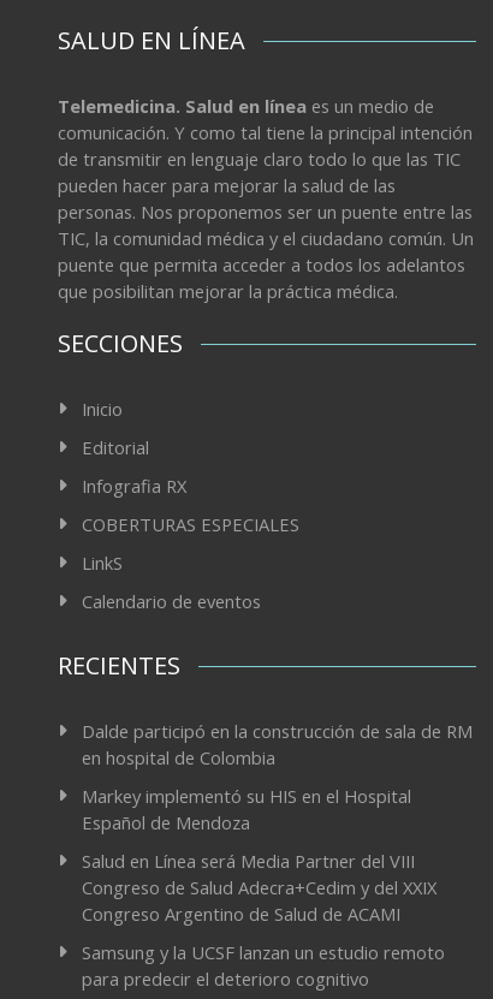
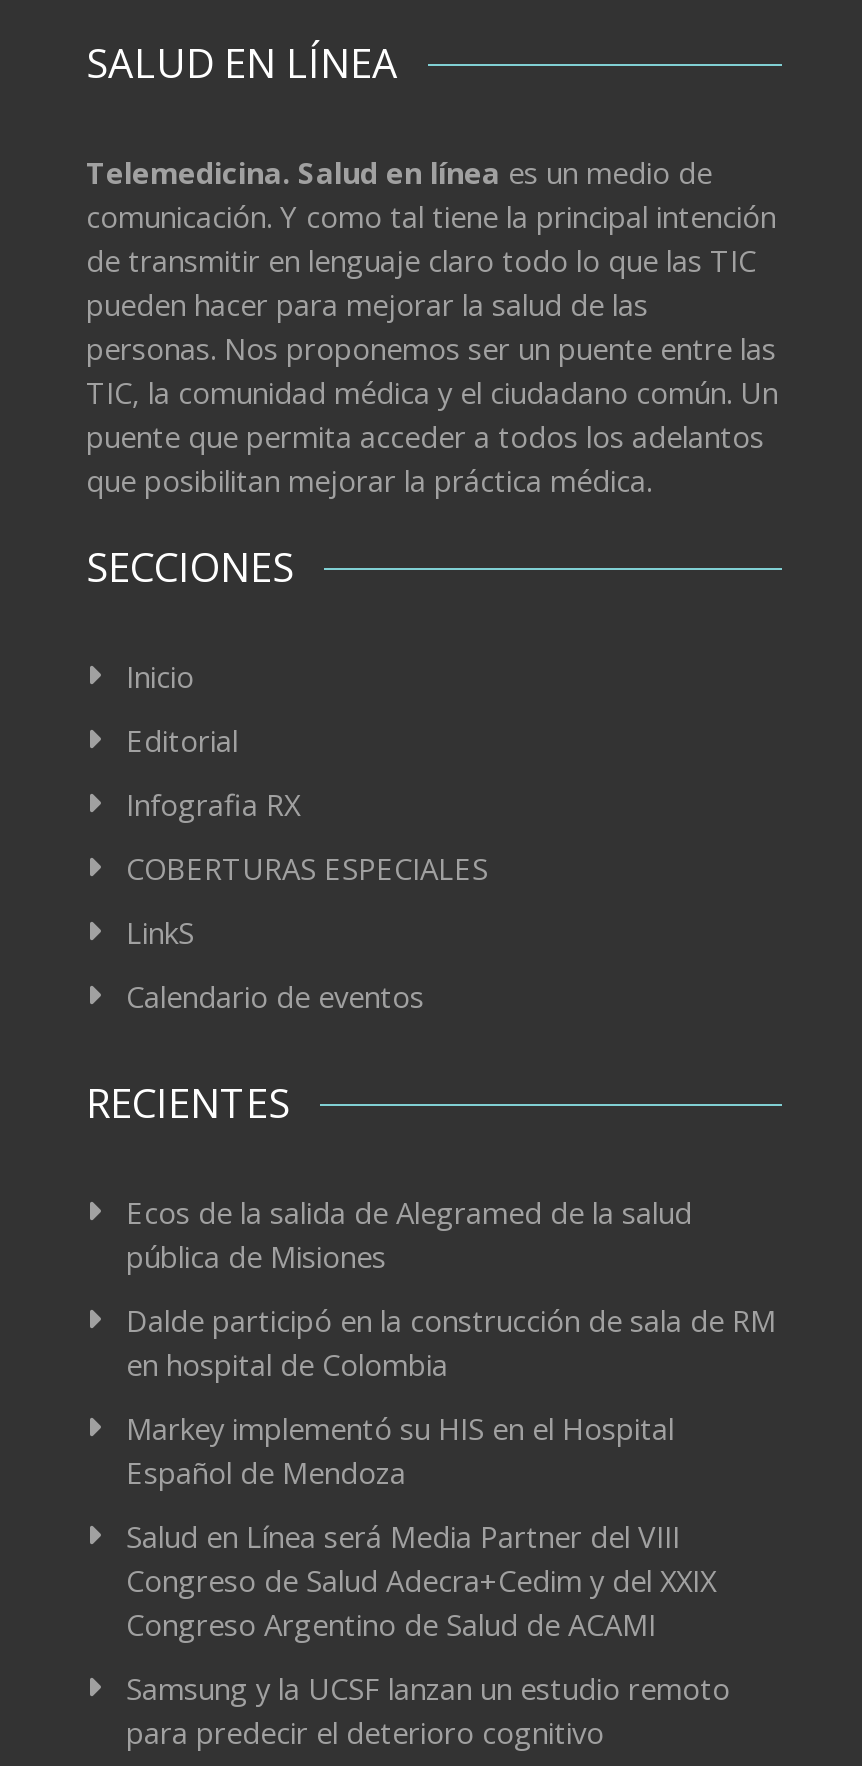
+ Ecos de la salida de Alegramed de la salud
+ pública de Misiones
